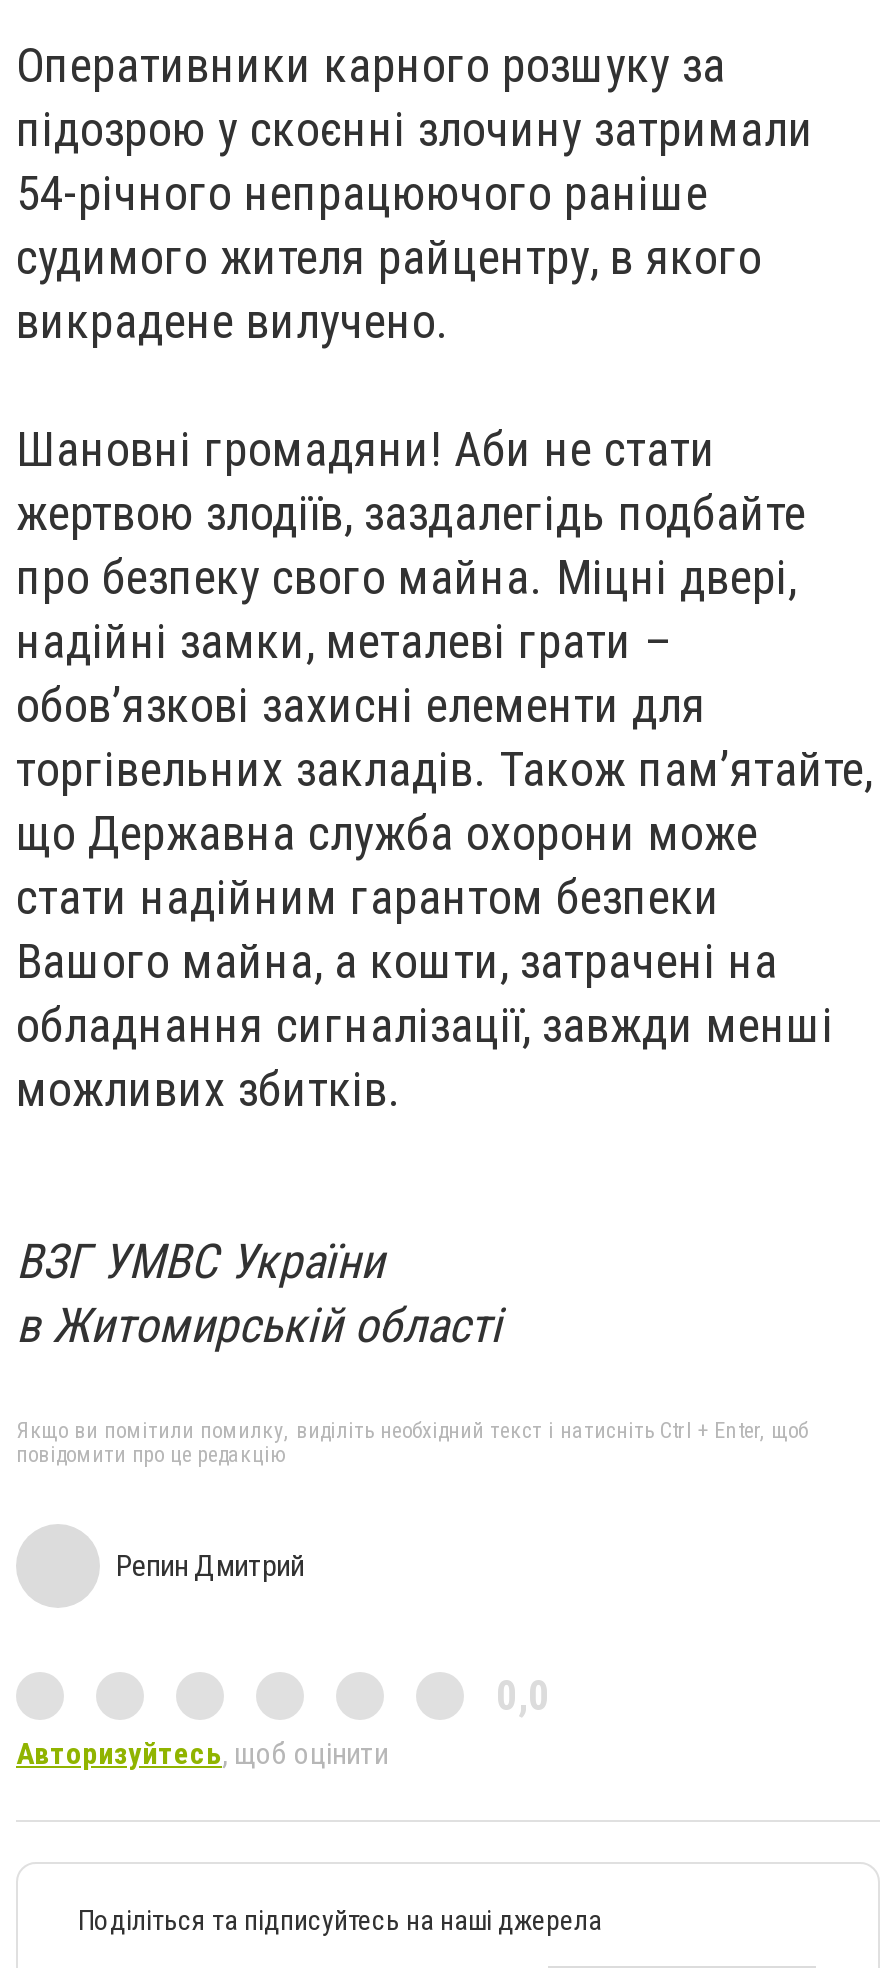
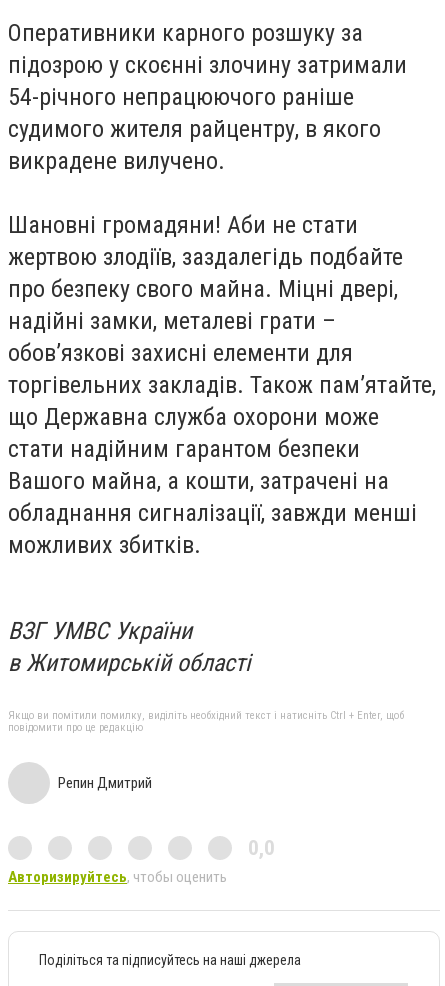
- Авторизуйтесь, щоб оцінити
+ Авторизируйтесь, чтобы оценить
